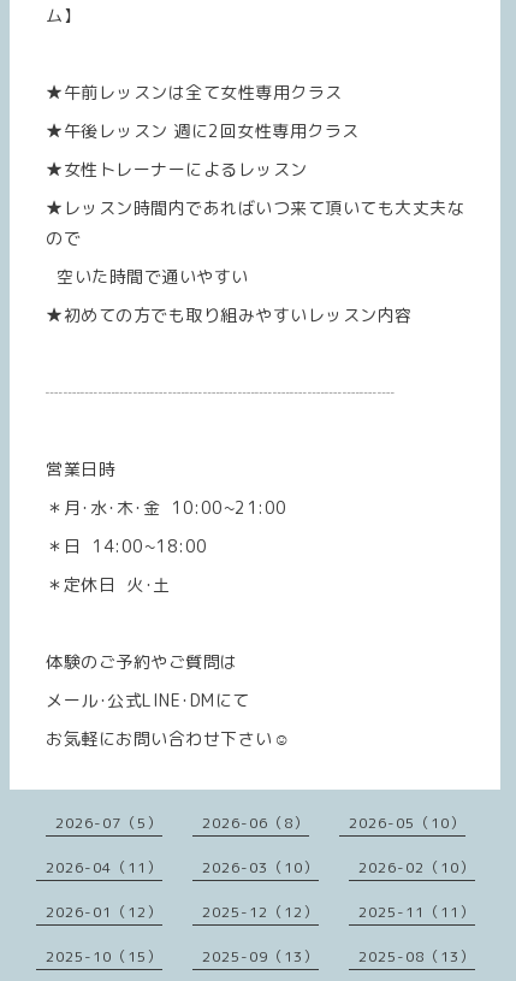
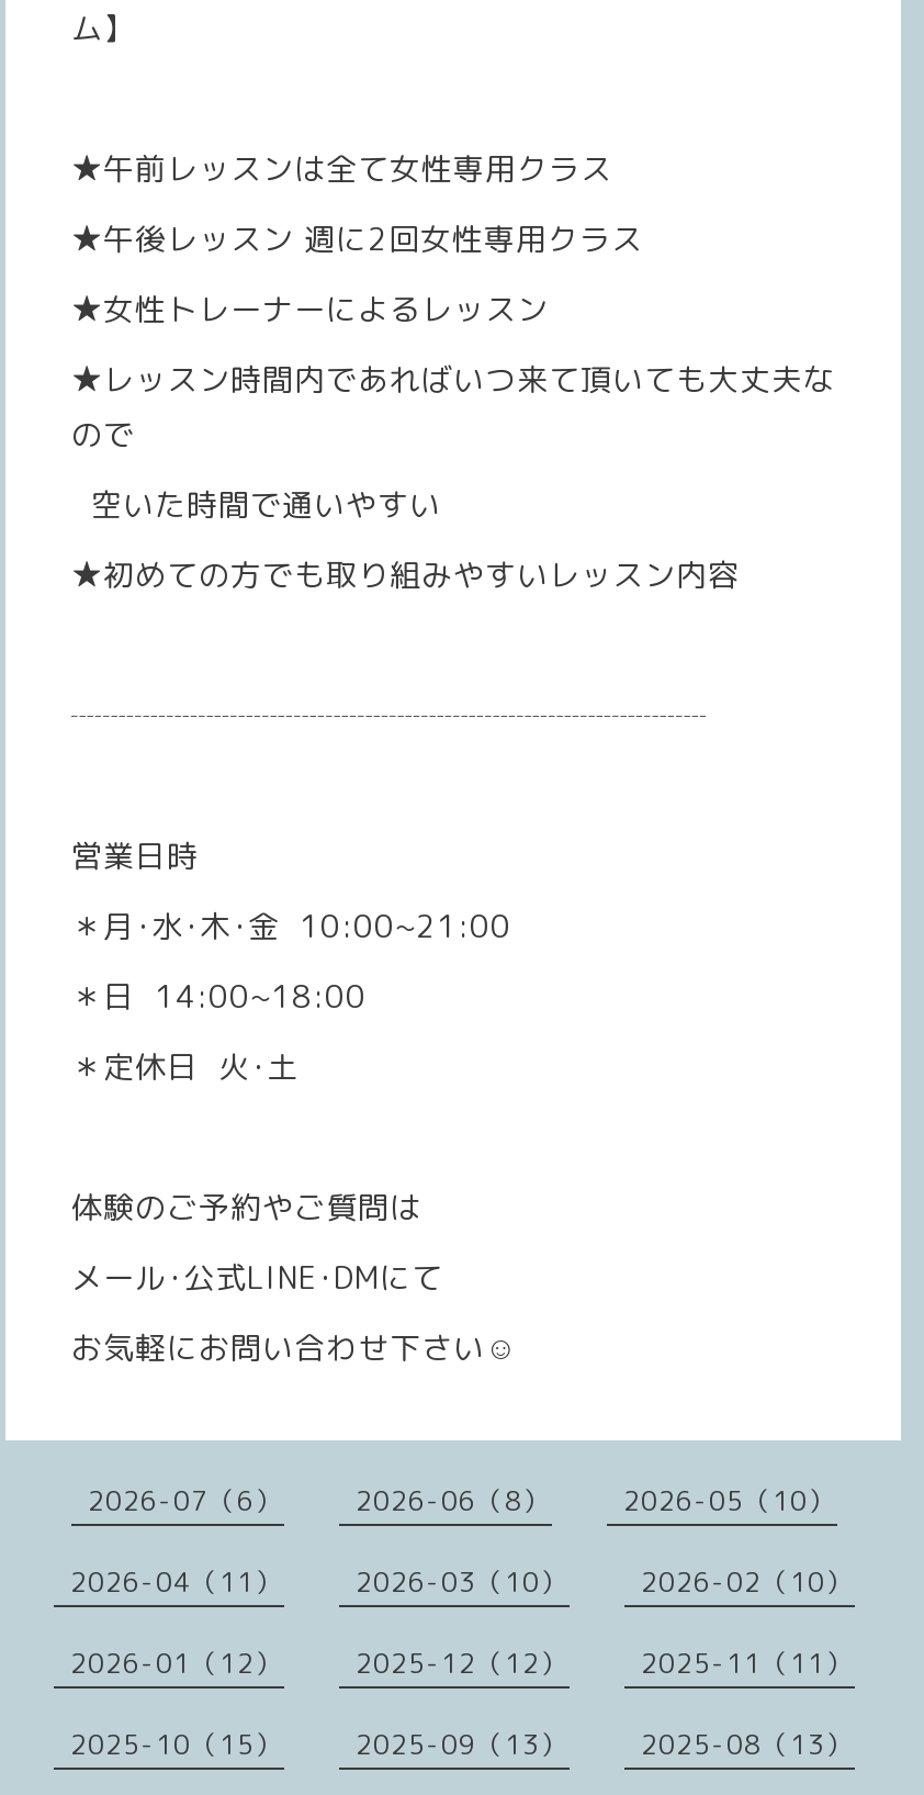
- 2026-07（5） 2026-06（8） 2026-05（10）
+ 2026-07（6） 2026-06（8） 2026-05（10）
